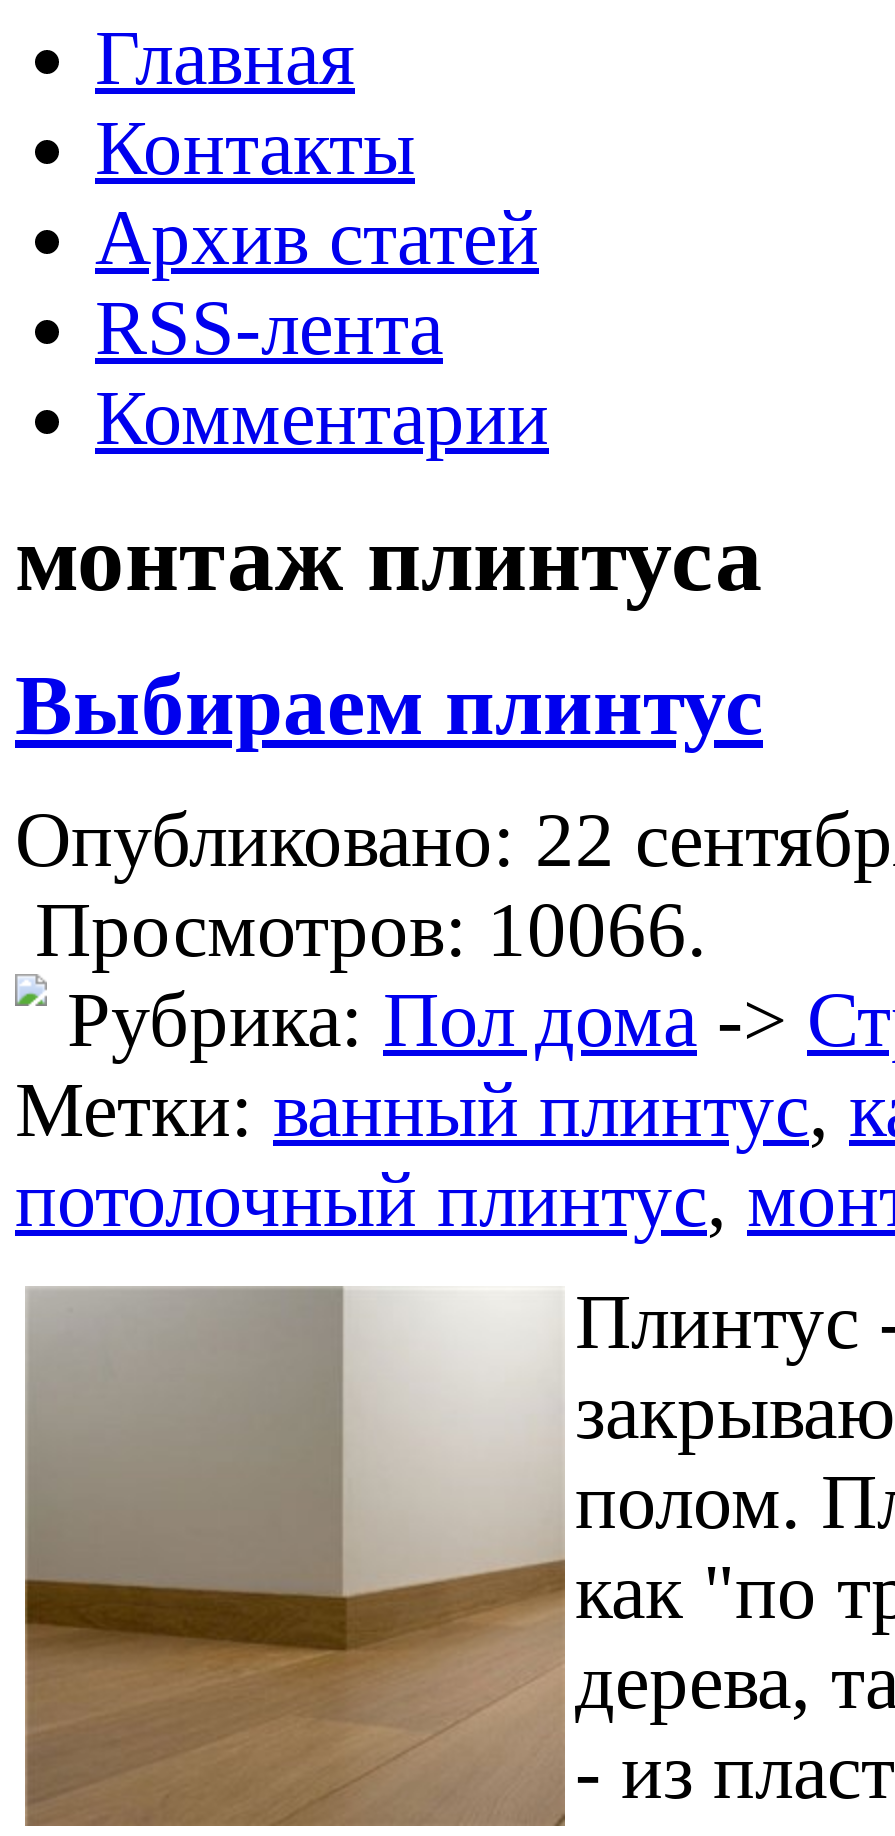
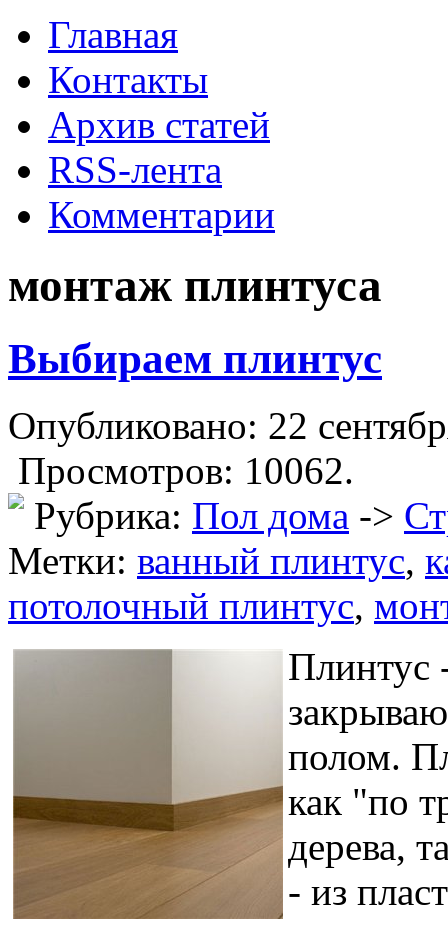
- Просмотров: 10066.
+ Просмотров: 10062.
